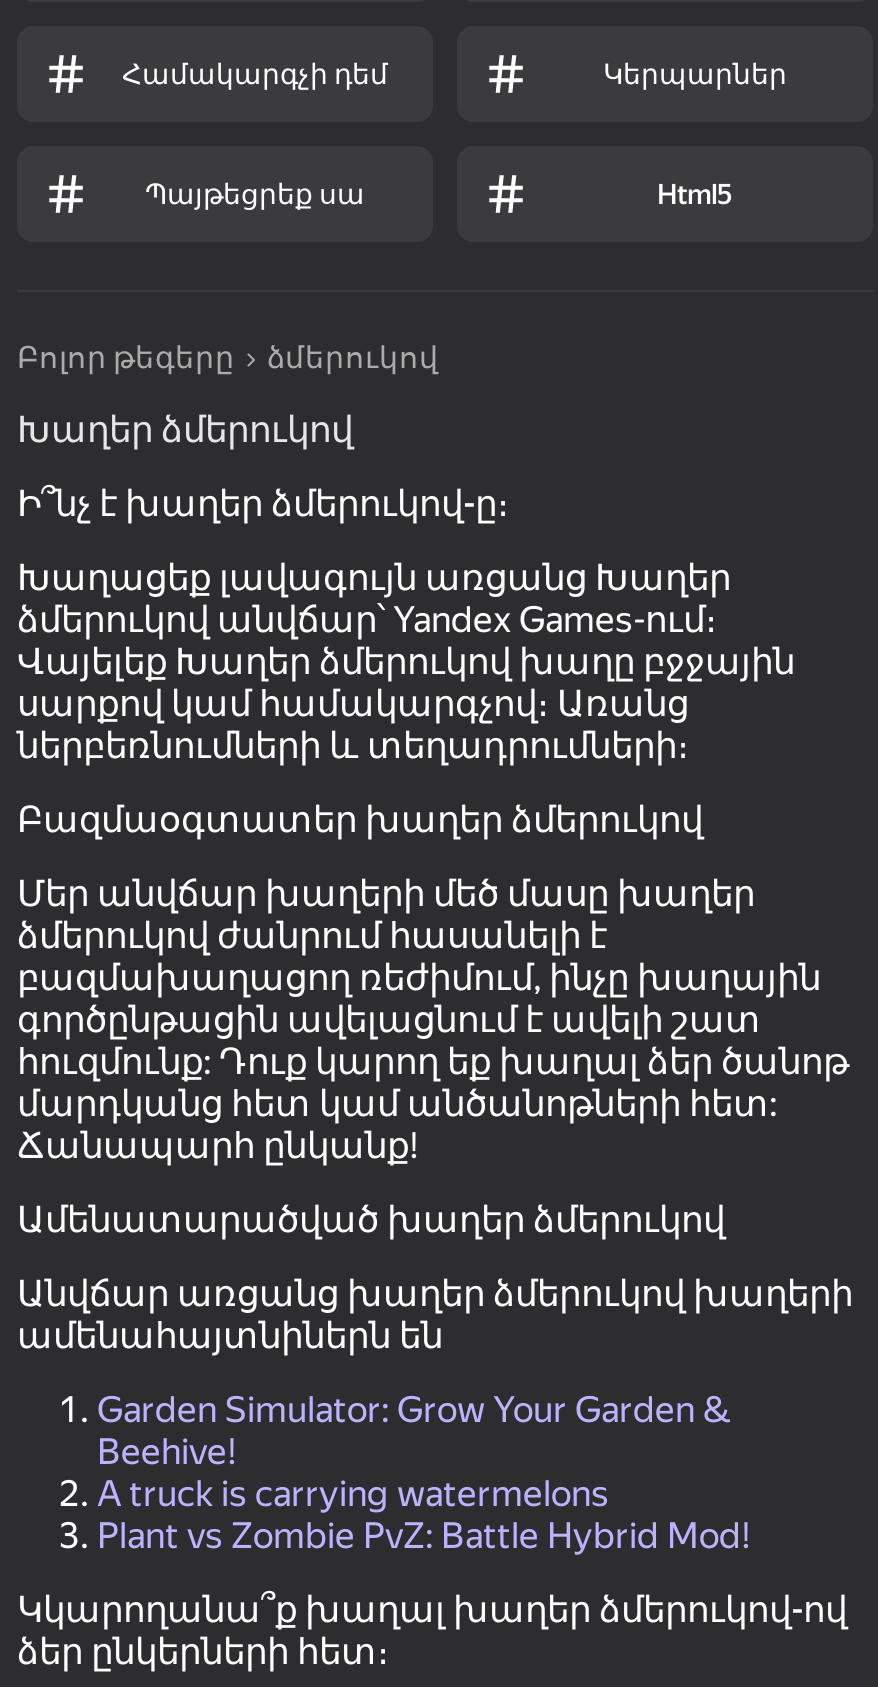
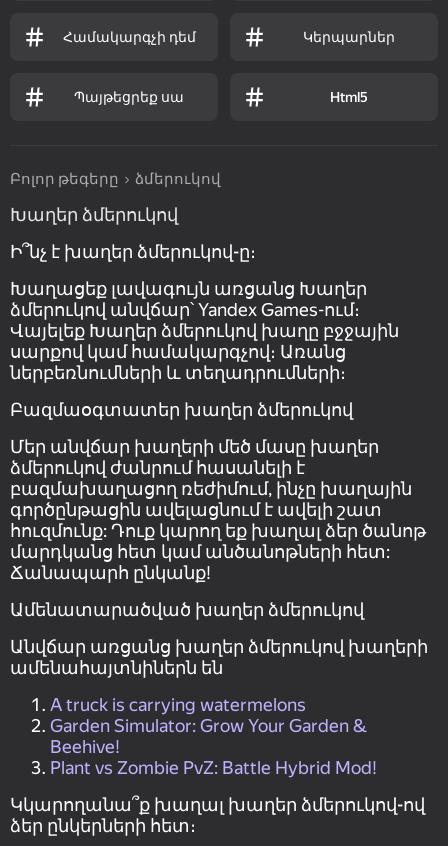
moved down: Garden Simulator: Grow Your Garden & | Beehive!

moved up: A truck is carrying watermelons
